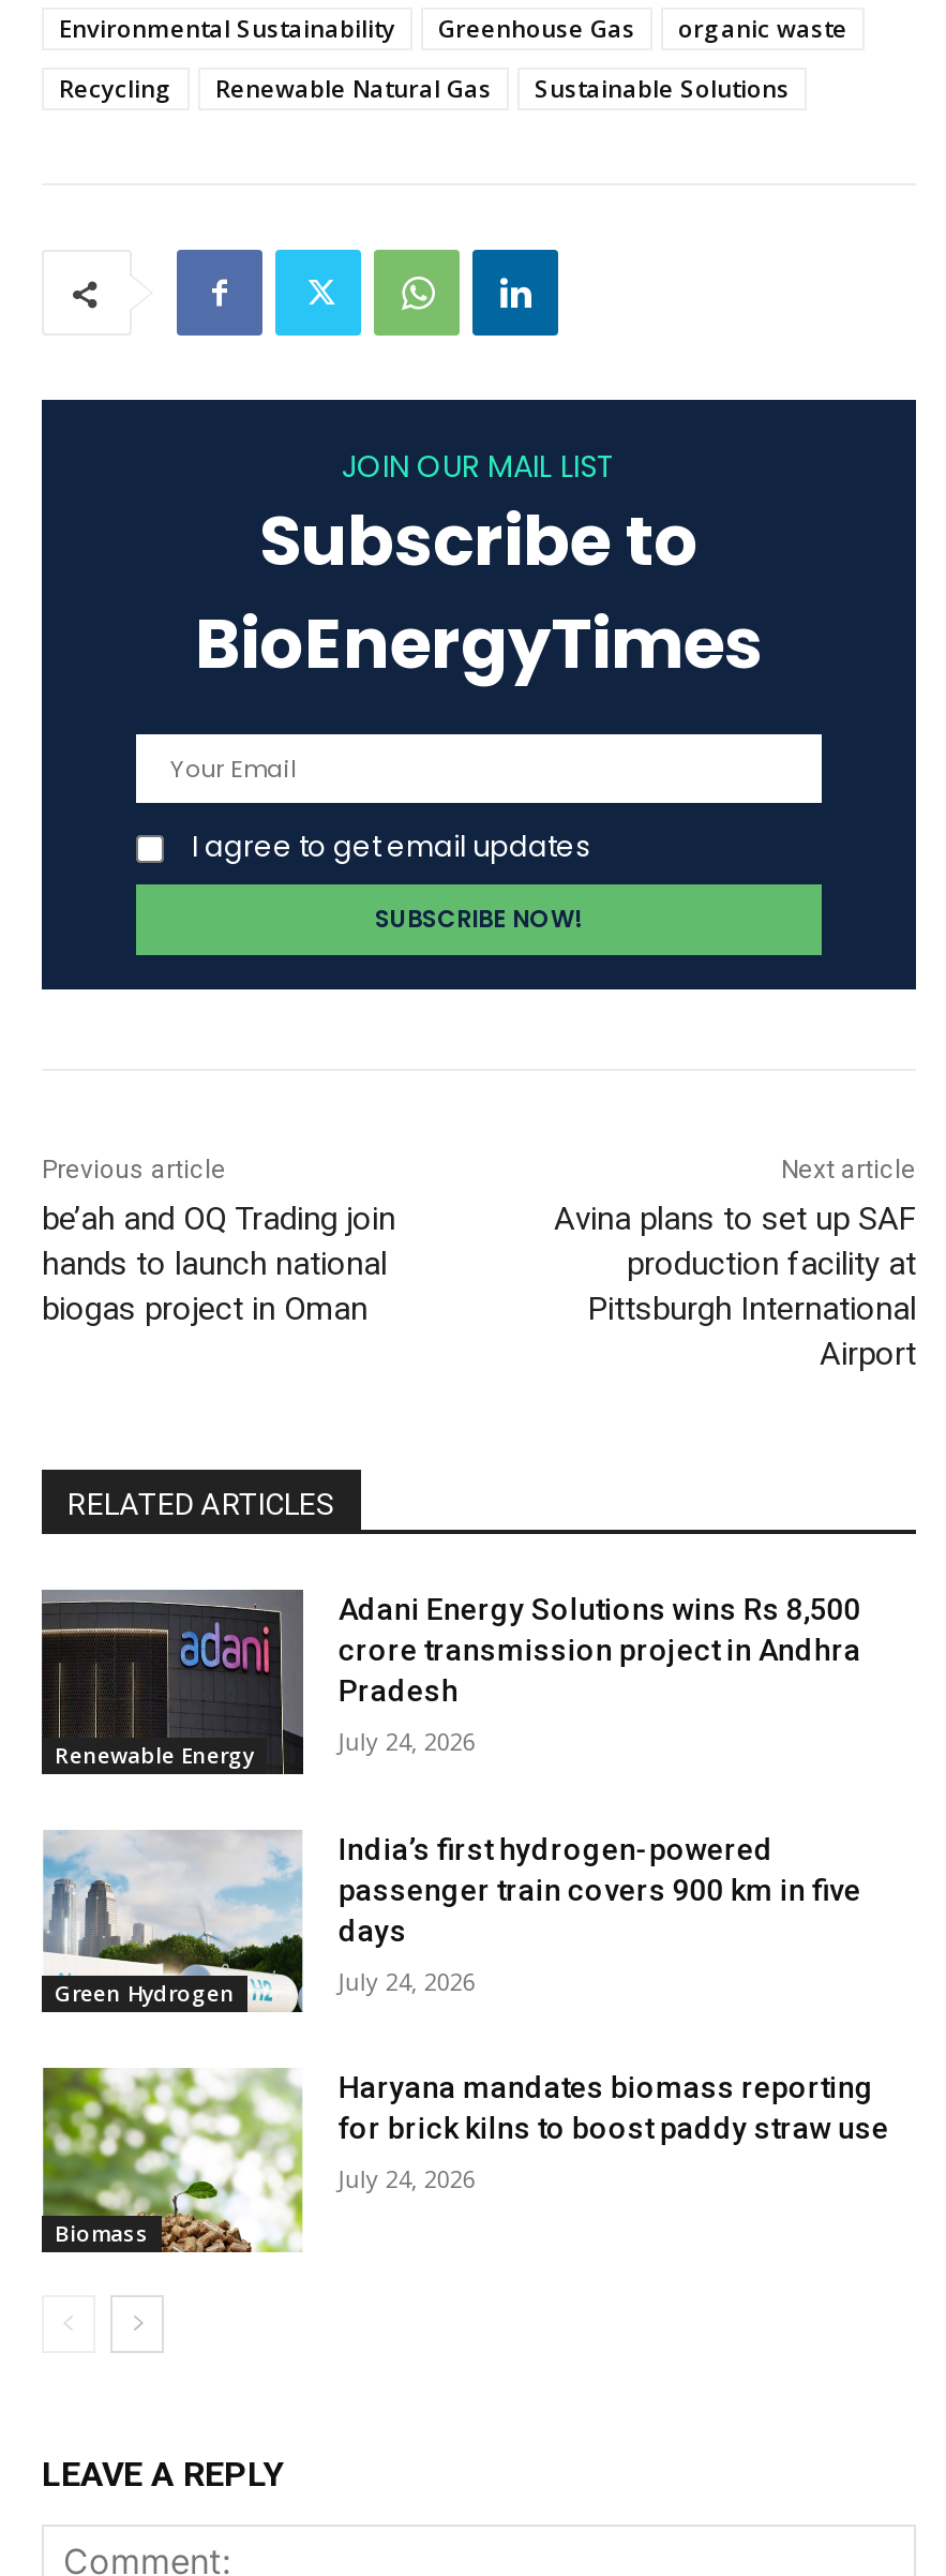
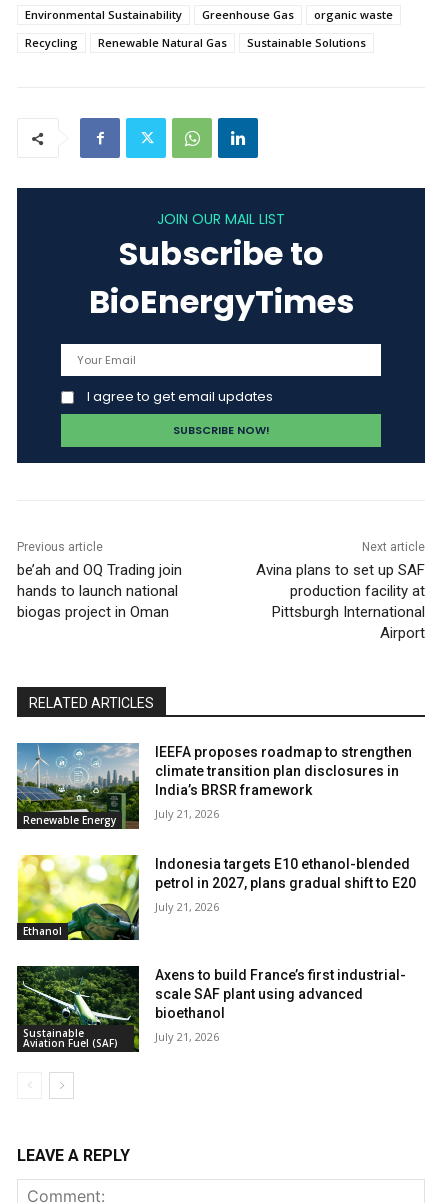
- [image]
- Adani Energy Solutions wins Rs 8,500
- crore transmission project in Andhra
- Pradesh
+ [image]
+ IEEFA proposes roadmap to strengthen
+ climate transition plan disclosures in
+ India’s BRSR framework

- July 24, 2026
+ July 21, 2026

- [image]
- Green Hydrogen
+ [image]
+ Ethanol

- India’s first hydrogen-powered
- passenger train covers 900 km in five
- days
+ Indonesia targets E10 ethanol-blended
+ petrol in 2027, plans gradual shift to E20

- July 24, 2026
+ July 21, 2026

- [image]
- Biomass
+ [image]
+ Sustainable
+ Aviation Fuel (SAF)

- Haryana mandates biomass reporting
- for brick kilns to boost paddy straw use
+ Axens to build France’s first industrial-
+ scale SAF plant using advanced
+ bioethanol

- July 24, 2026
+ July 21, 2026
